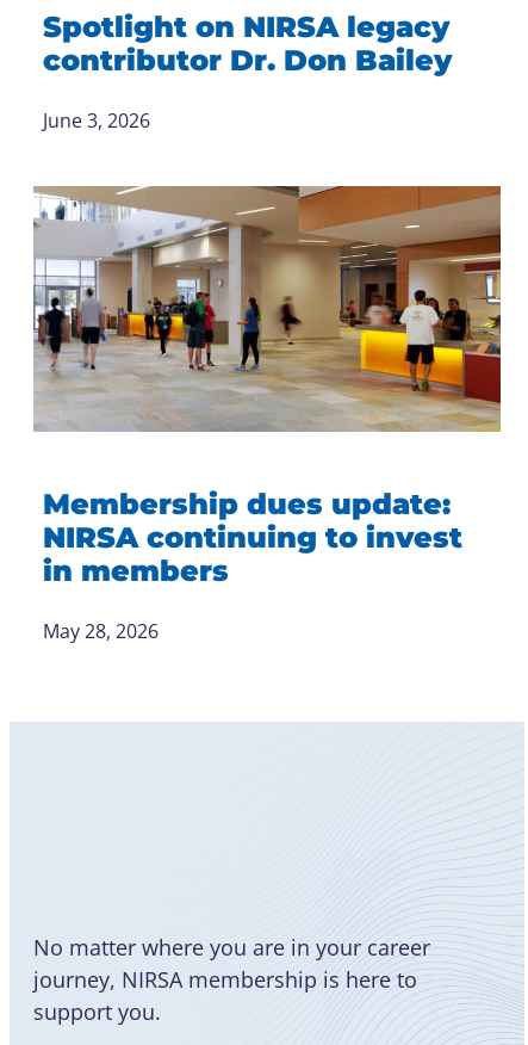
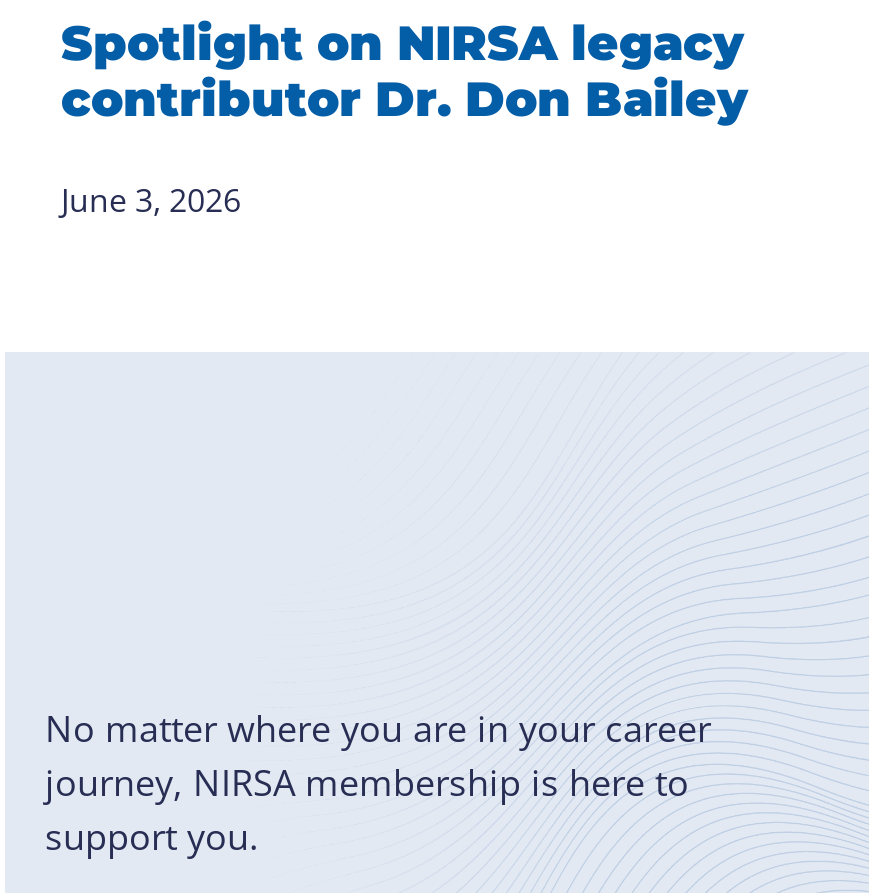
- [image]

- Membership dues update:
- NIRSA continuing to invest
- in members
- May 28, 2026
